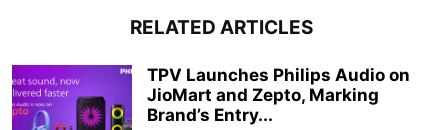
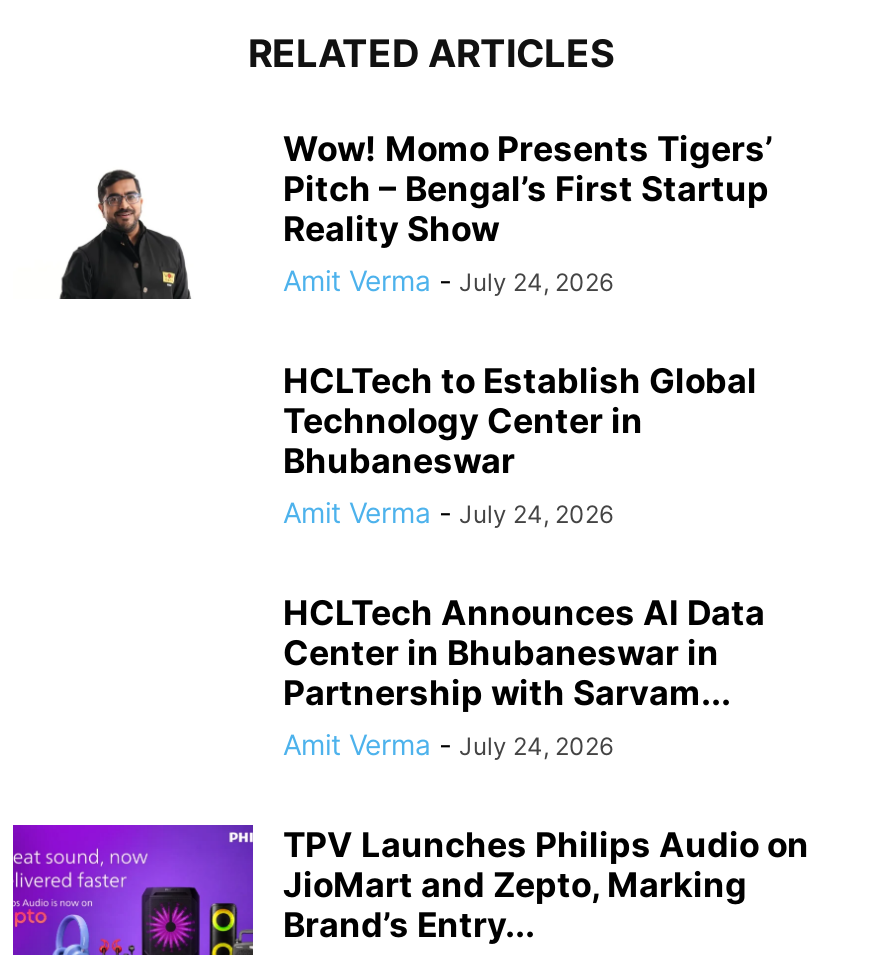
+ [image]

+ Wow! Momo Presents Tigers’
+ Pitch – Bengal’s First Startup
+ Reality Show
+ Amit Verma - July 24, 2026
+ HCLTech to Establish Global
+ Technology Center in
+ Bhubaneswar
+ Amit Verma - July 24, 2026
+ HCLTech Announces AI Data
+ Center in Bhubaneswar in
+ Partnership with Sarvam...
+ Amit Verma - July 24, 2026
